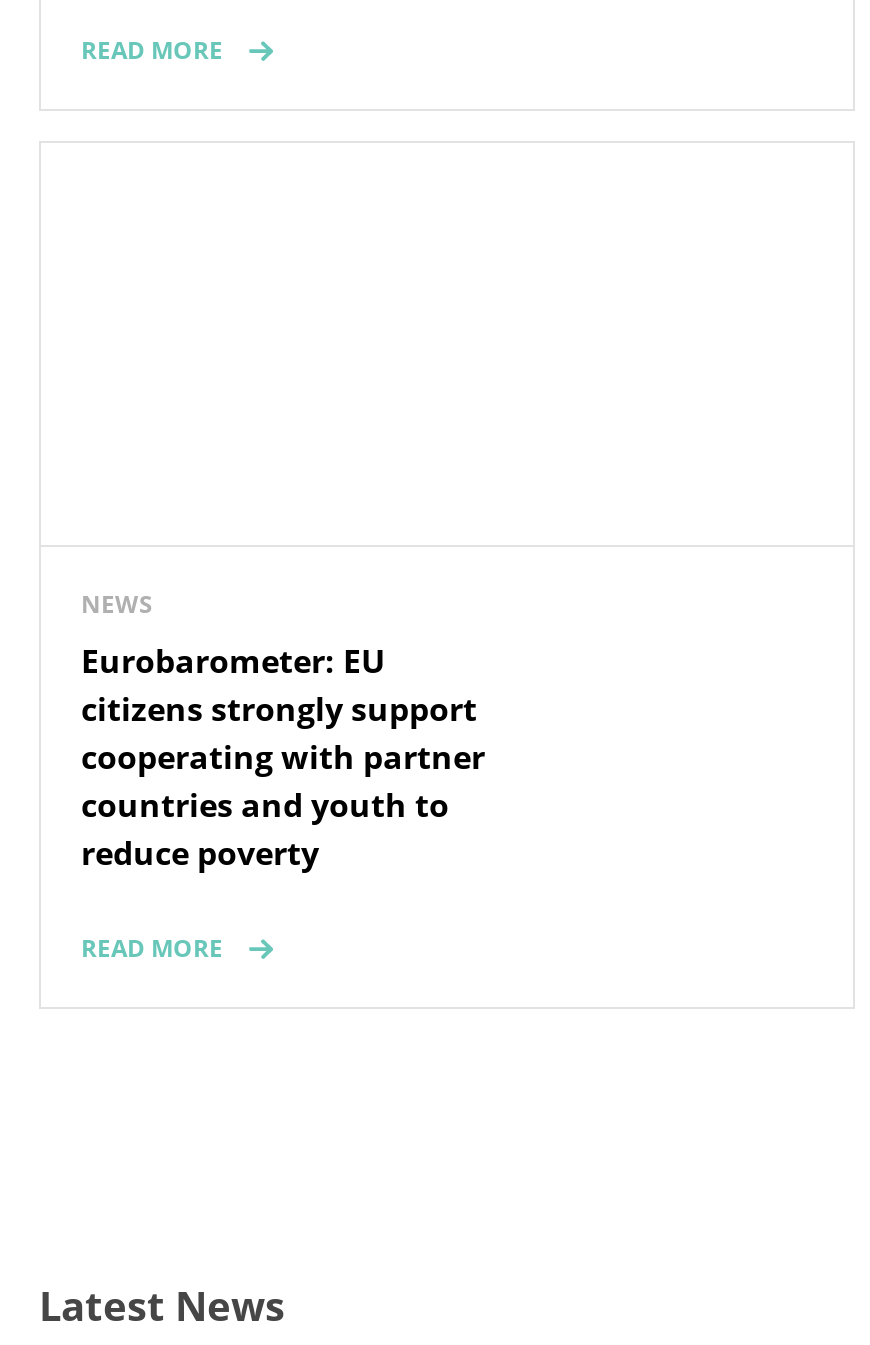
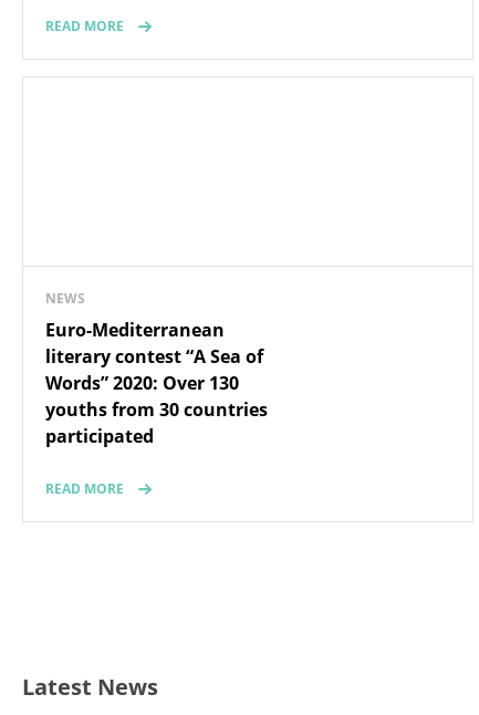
- Eurobarometer: EU
- citizens strongly support
- cooperating with partner
- countries and youth to
- reduce poverty
+ Euro-Mediterranean
+ literary contest “A Sea of
+ Words” 2020: Over 130
+ youths from 30 countries
+ participated
